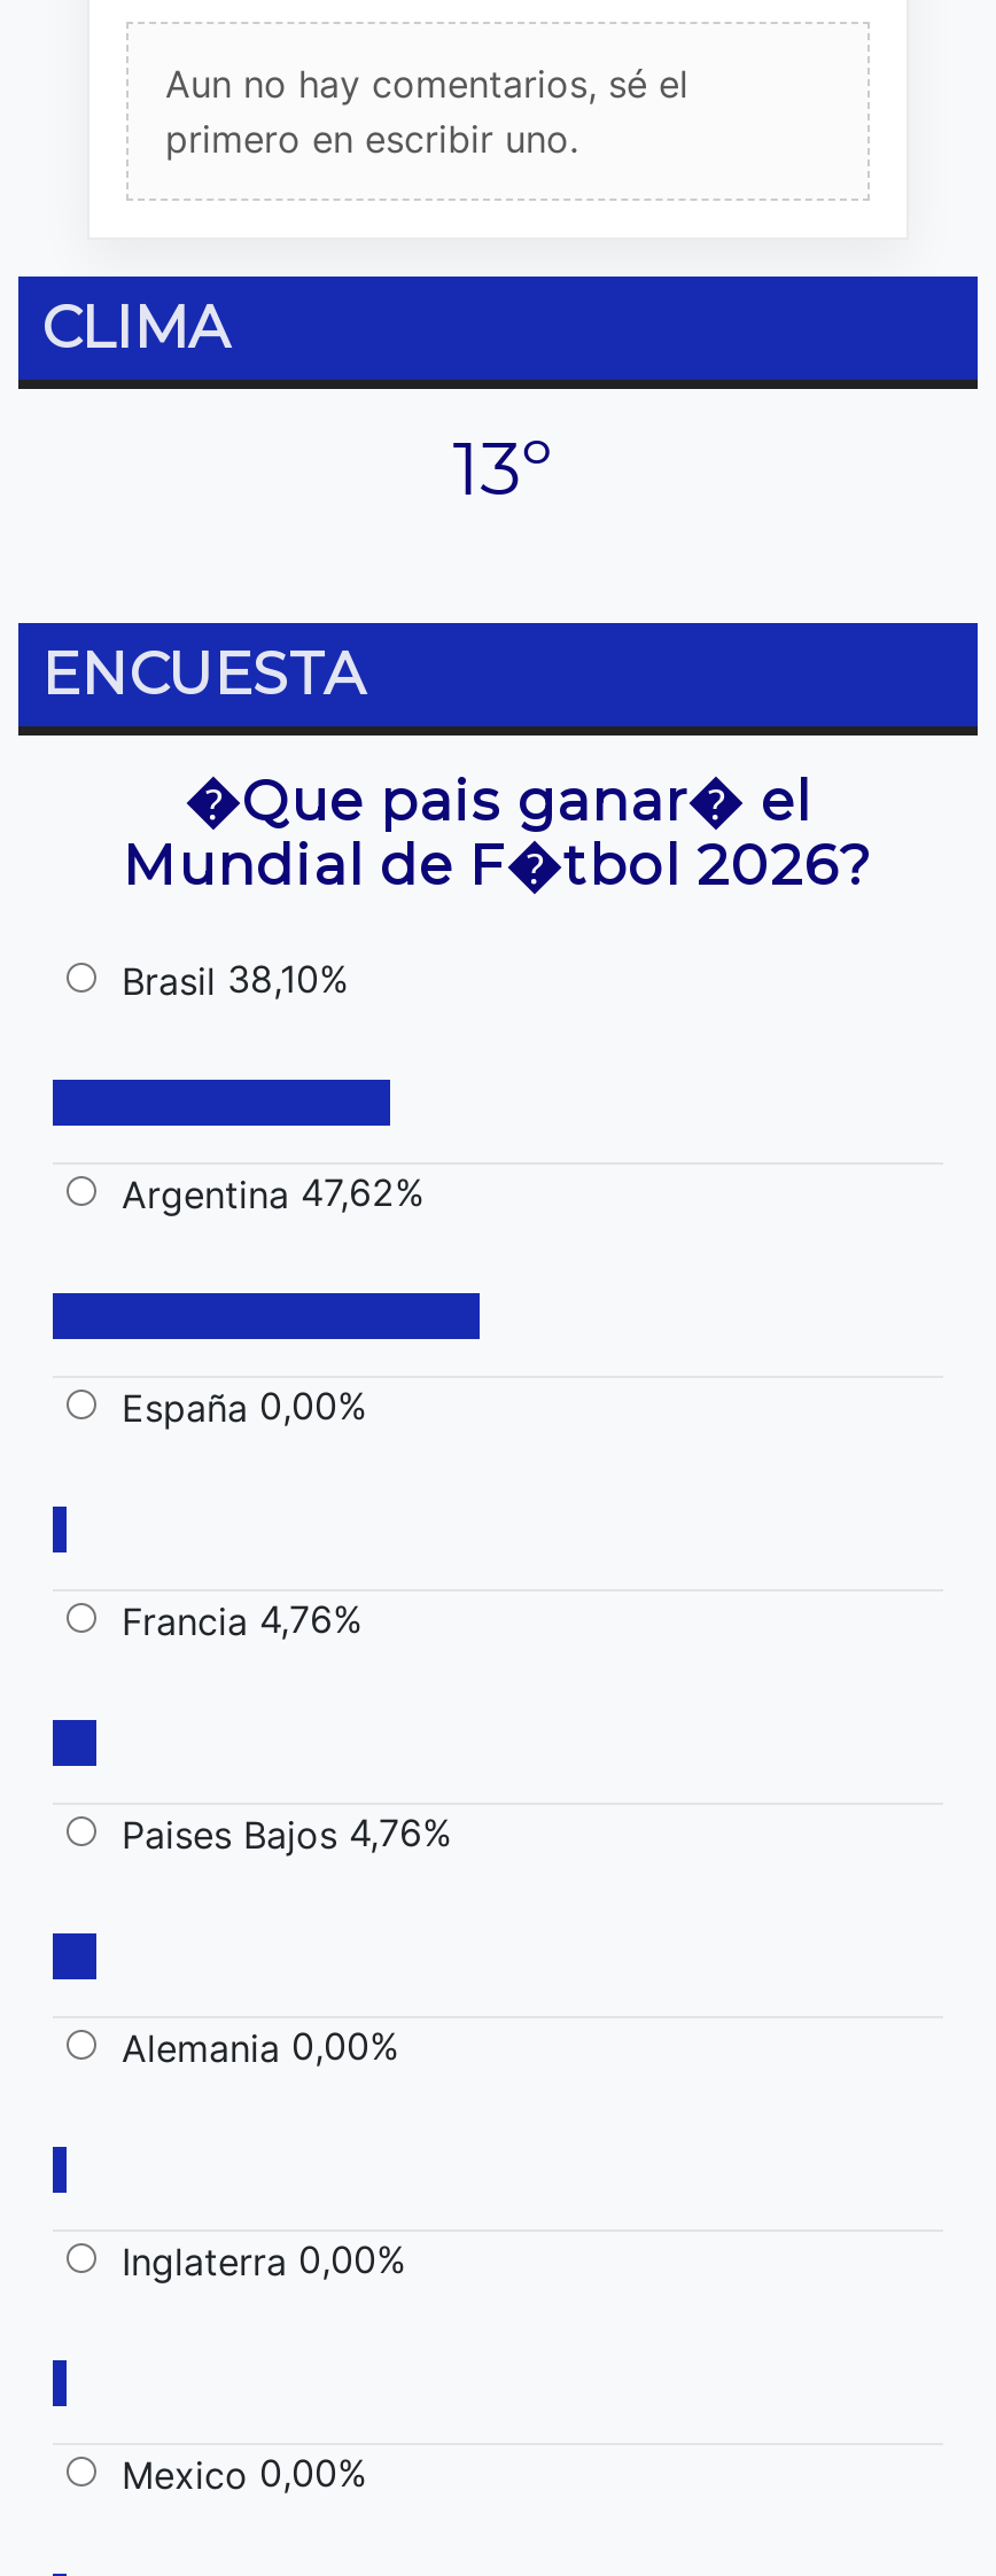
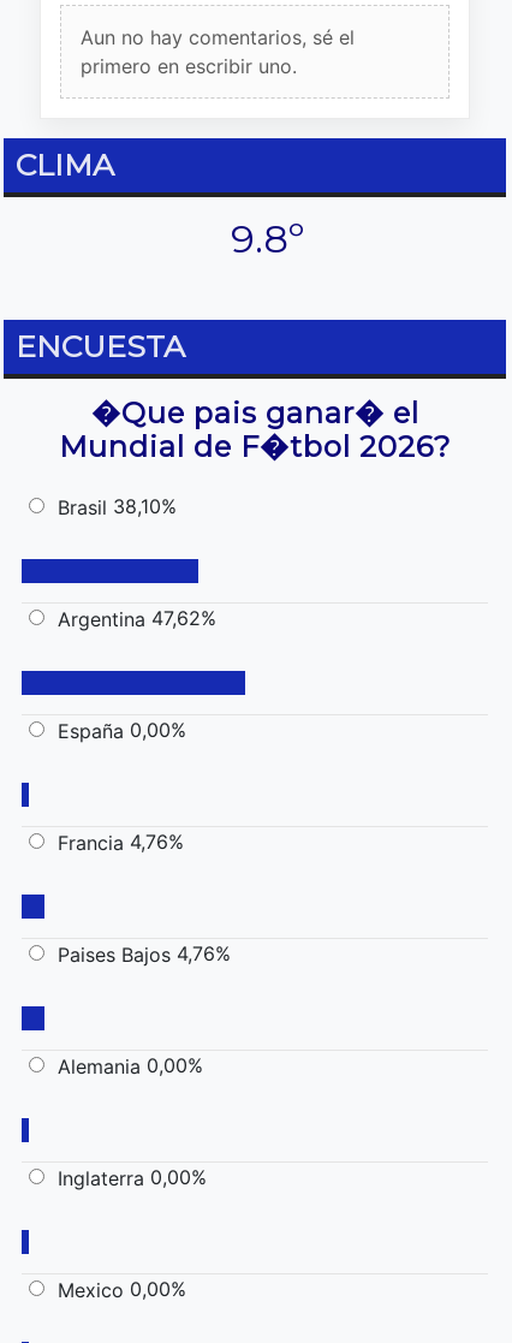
- 13º
+ 9.8º
